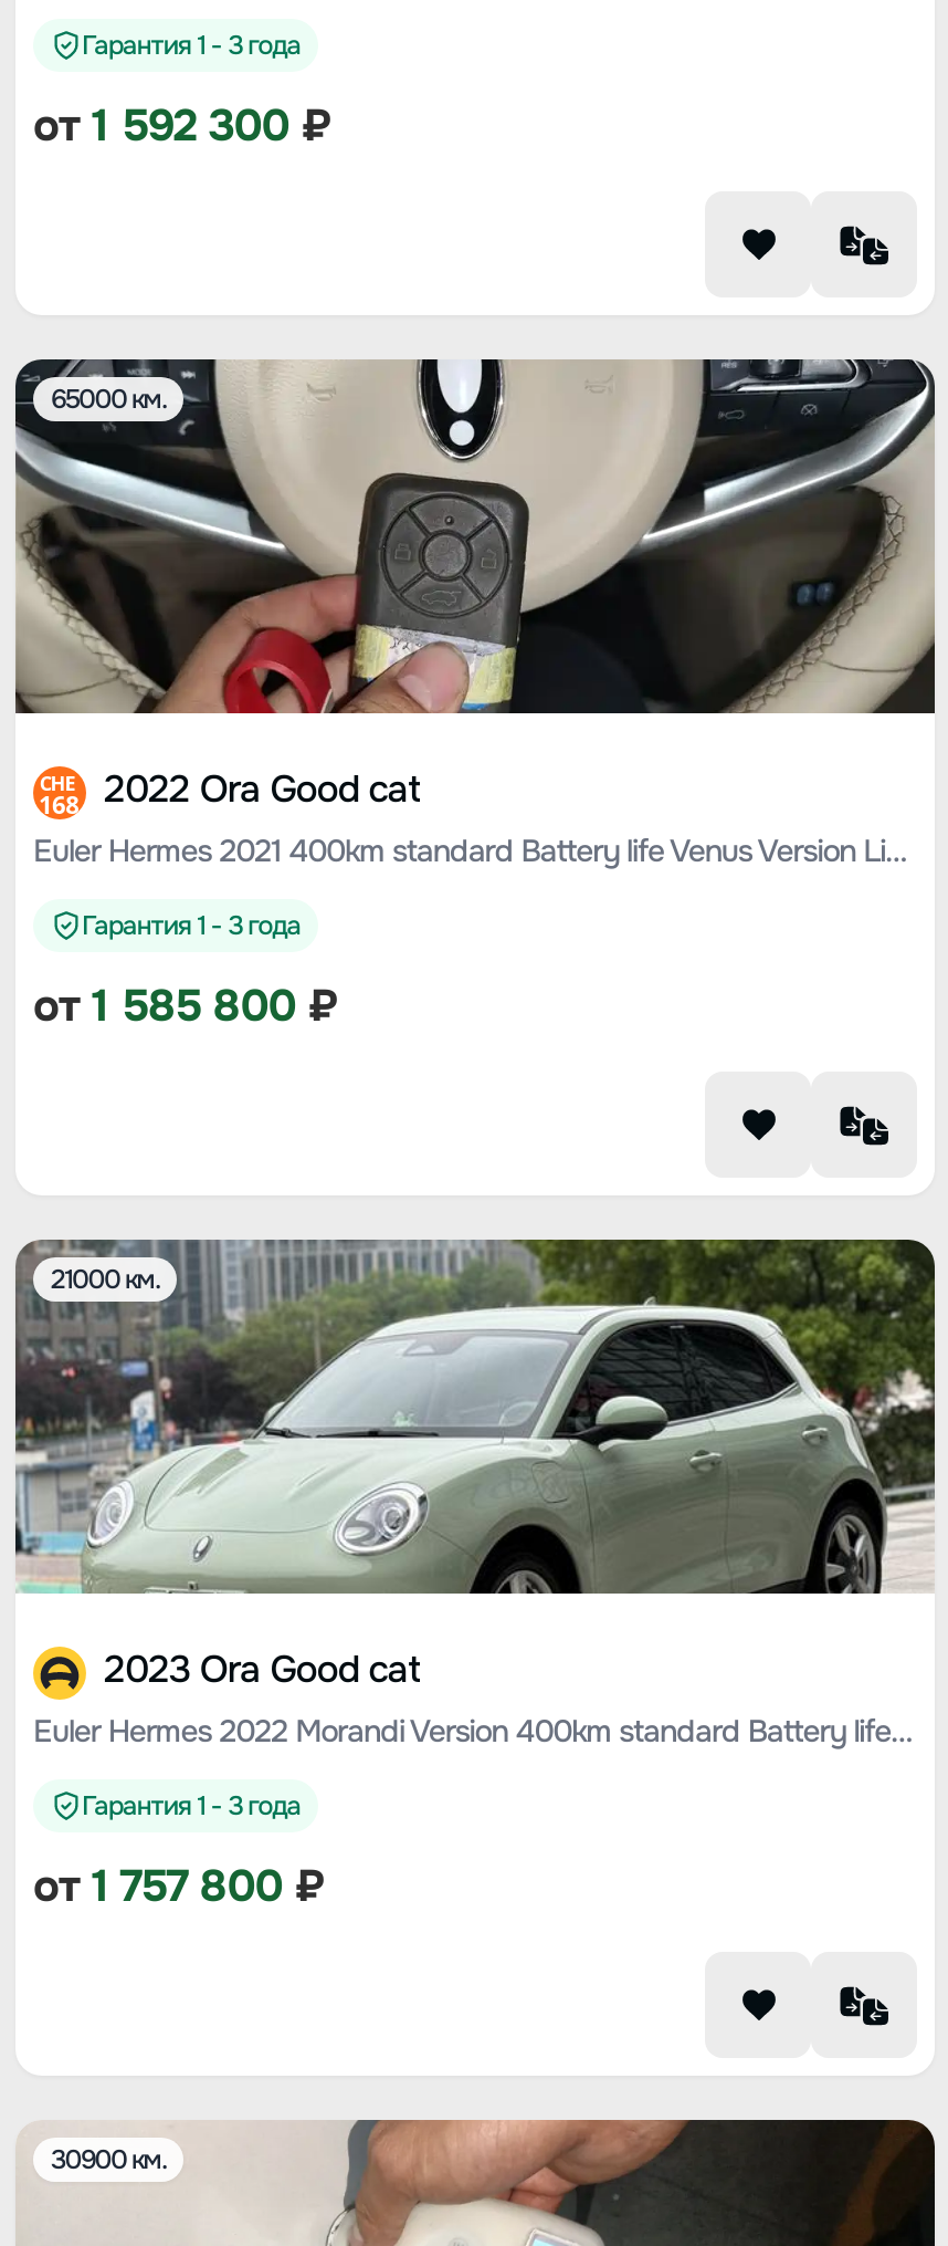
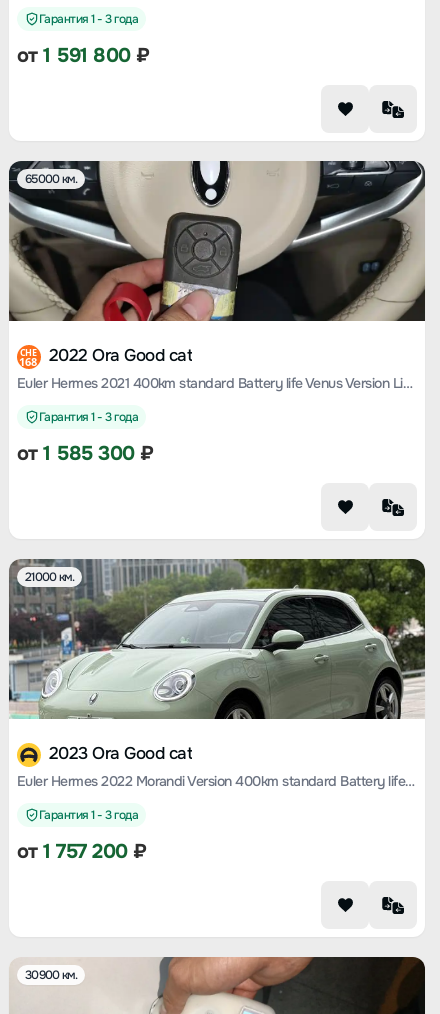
- от 1 592 300 ₽
+ от 1 591 800 ₽

- от 1 585 800 ₽
+ от 1 585 300 ₽

- от 1 757 800 ₽
+ от 1 757 200 ₽
